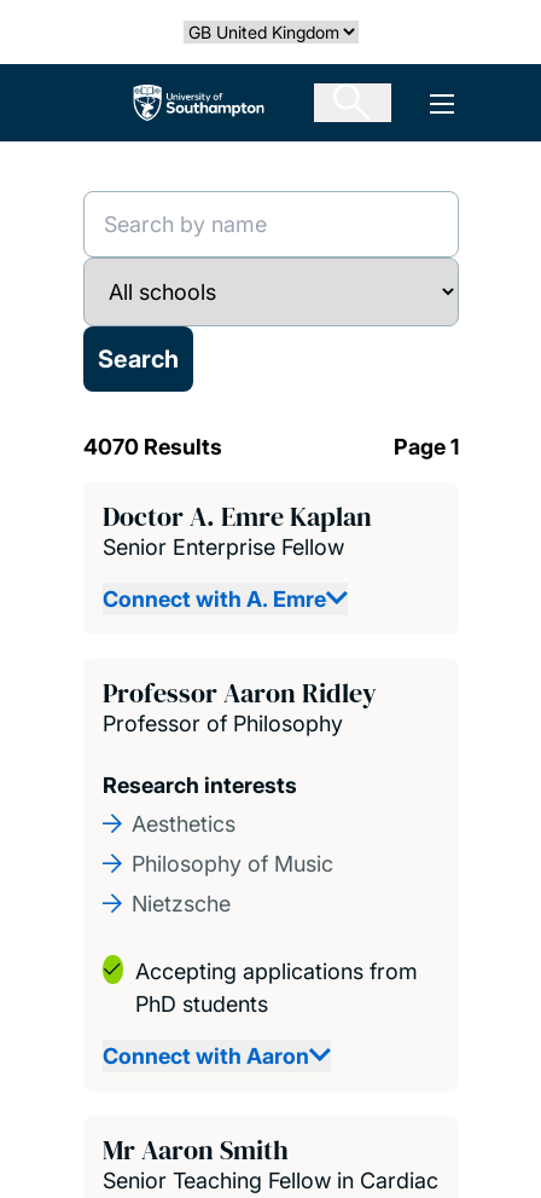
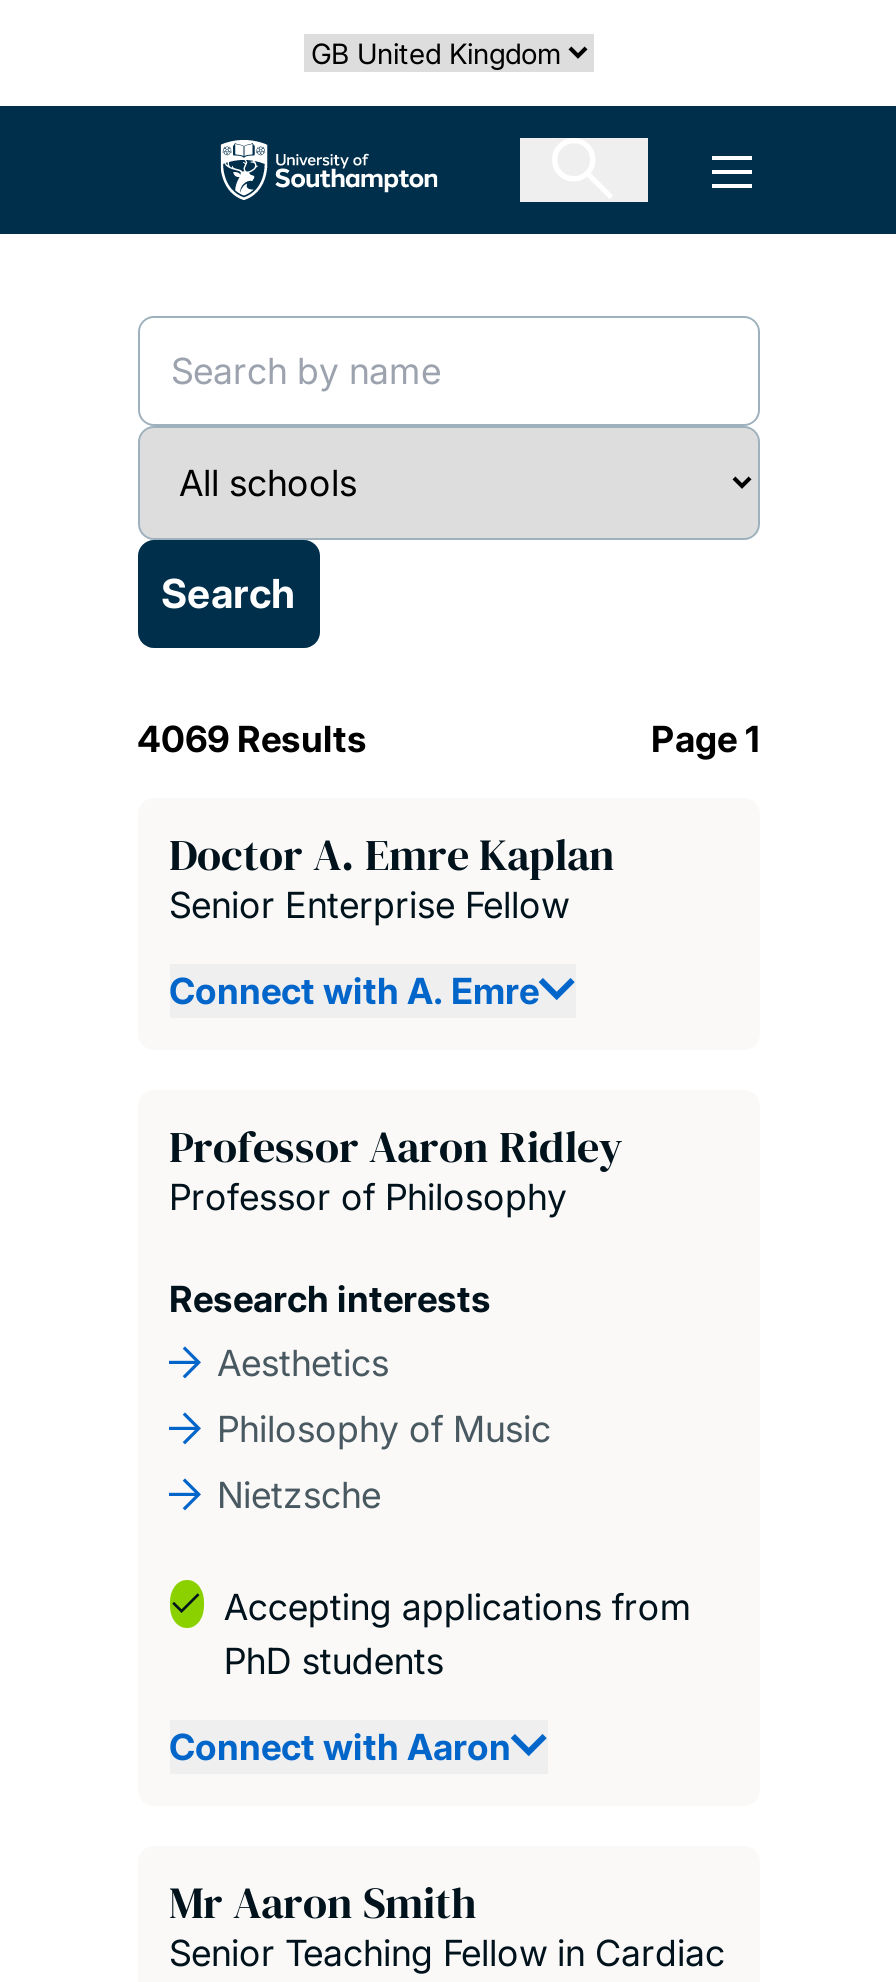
- 4070 Results
+ 4069 Results
